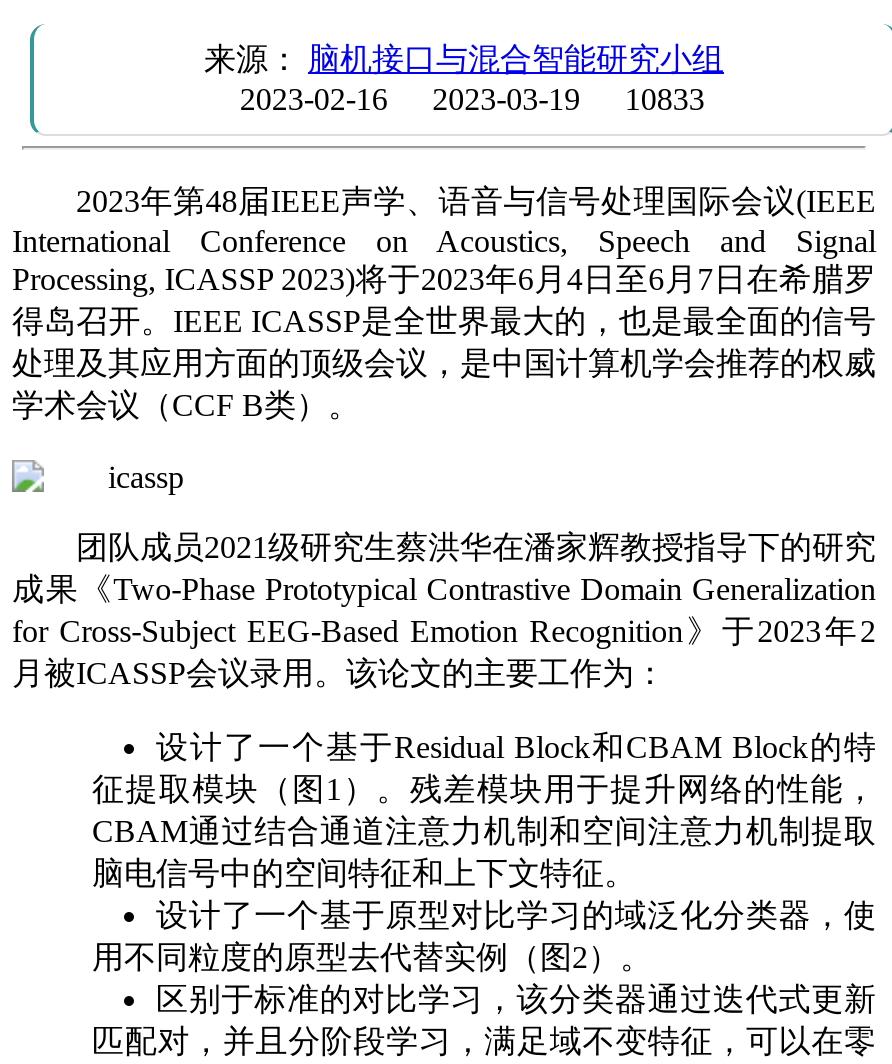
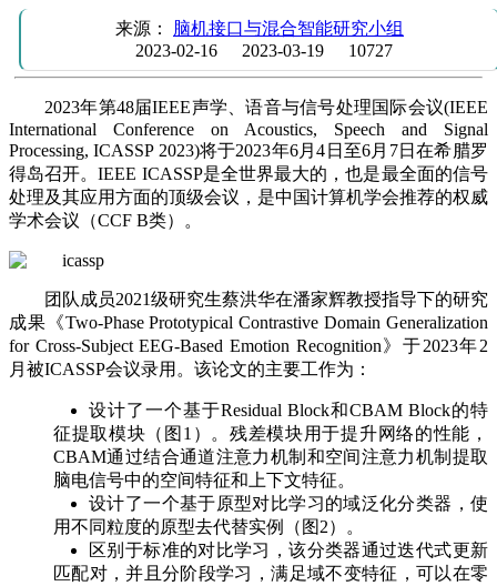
- 2023-02-16 2023-03-19 10833
+ 2023-02-16 2023-03-19 10727
